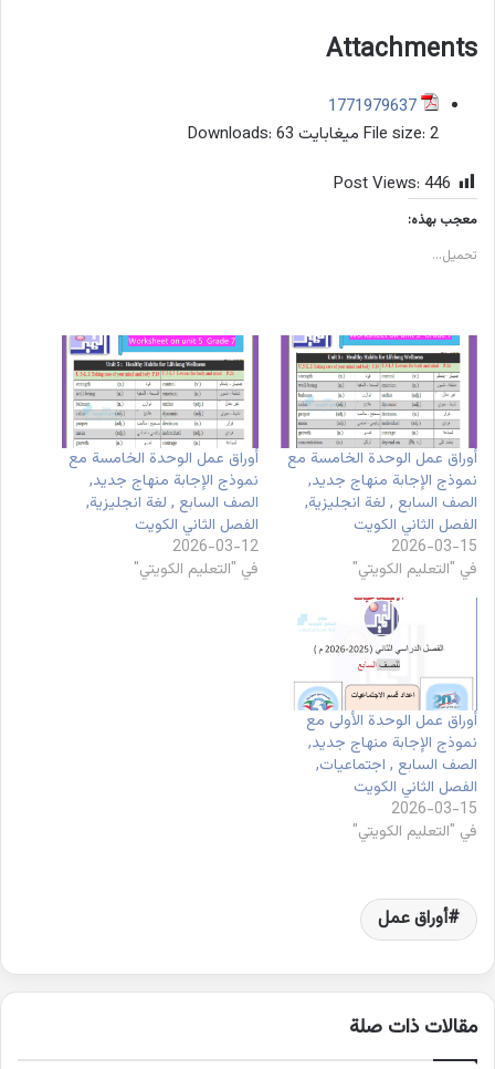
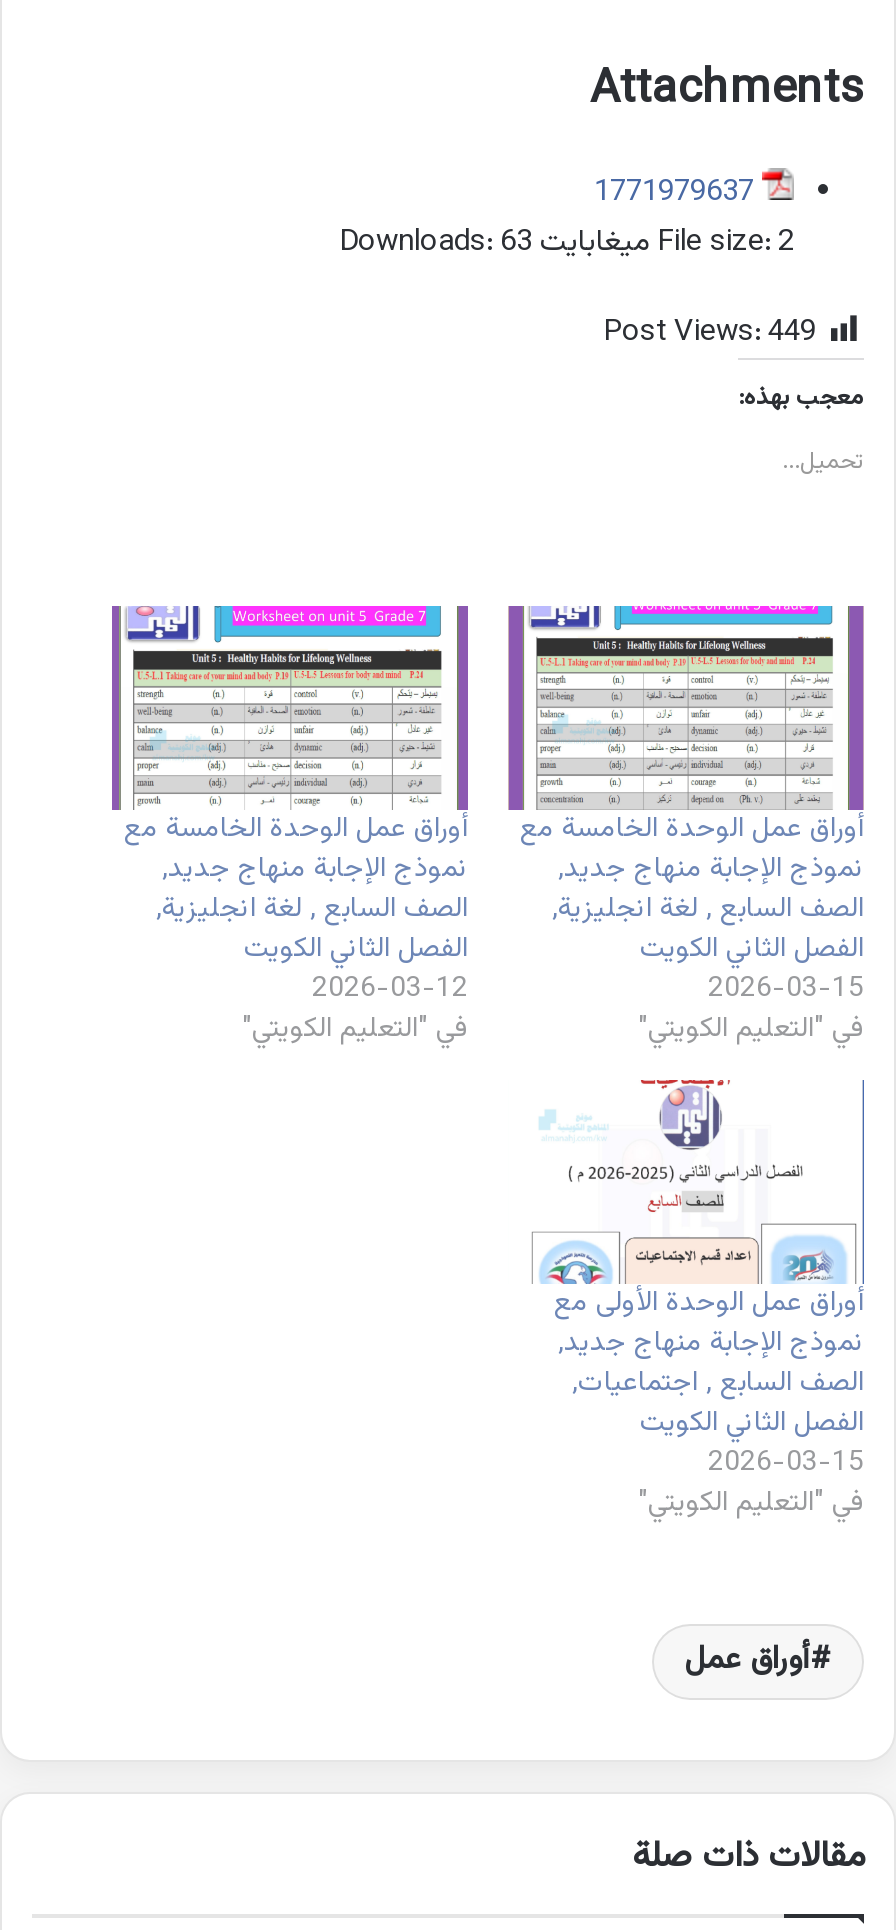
- Post Views: 446
+ Post Views: 449
